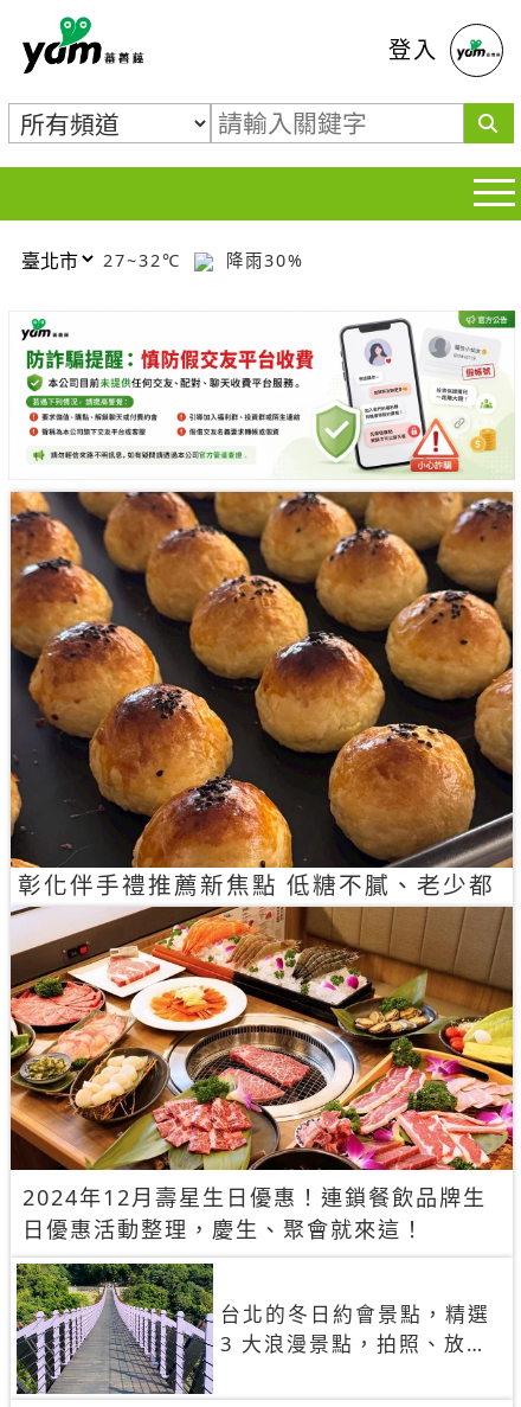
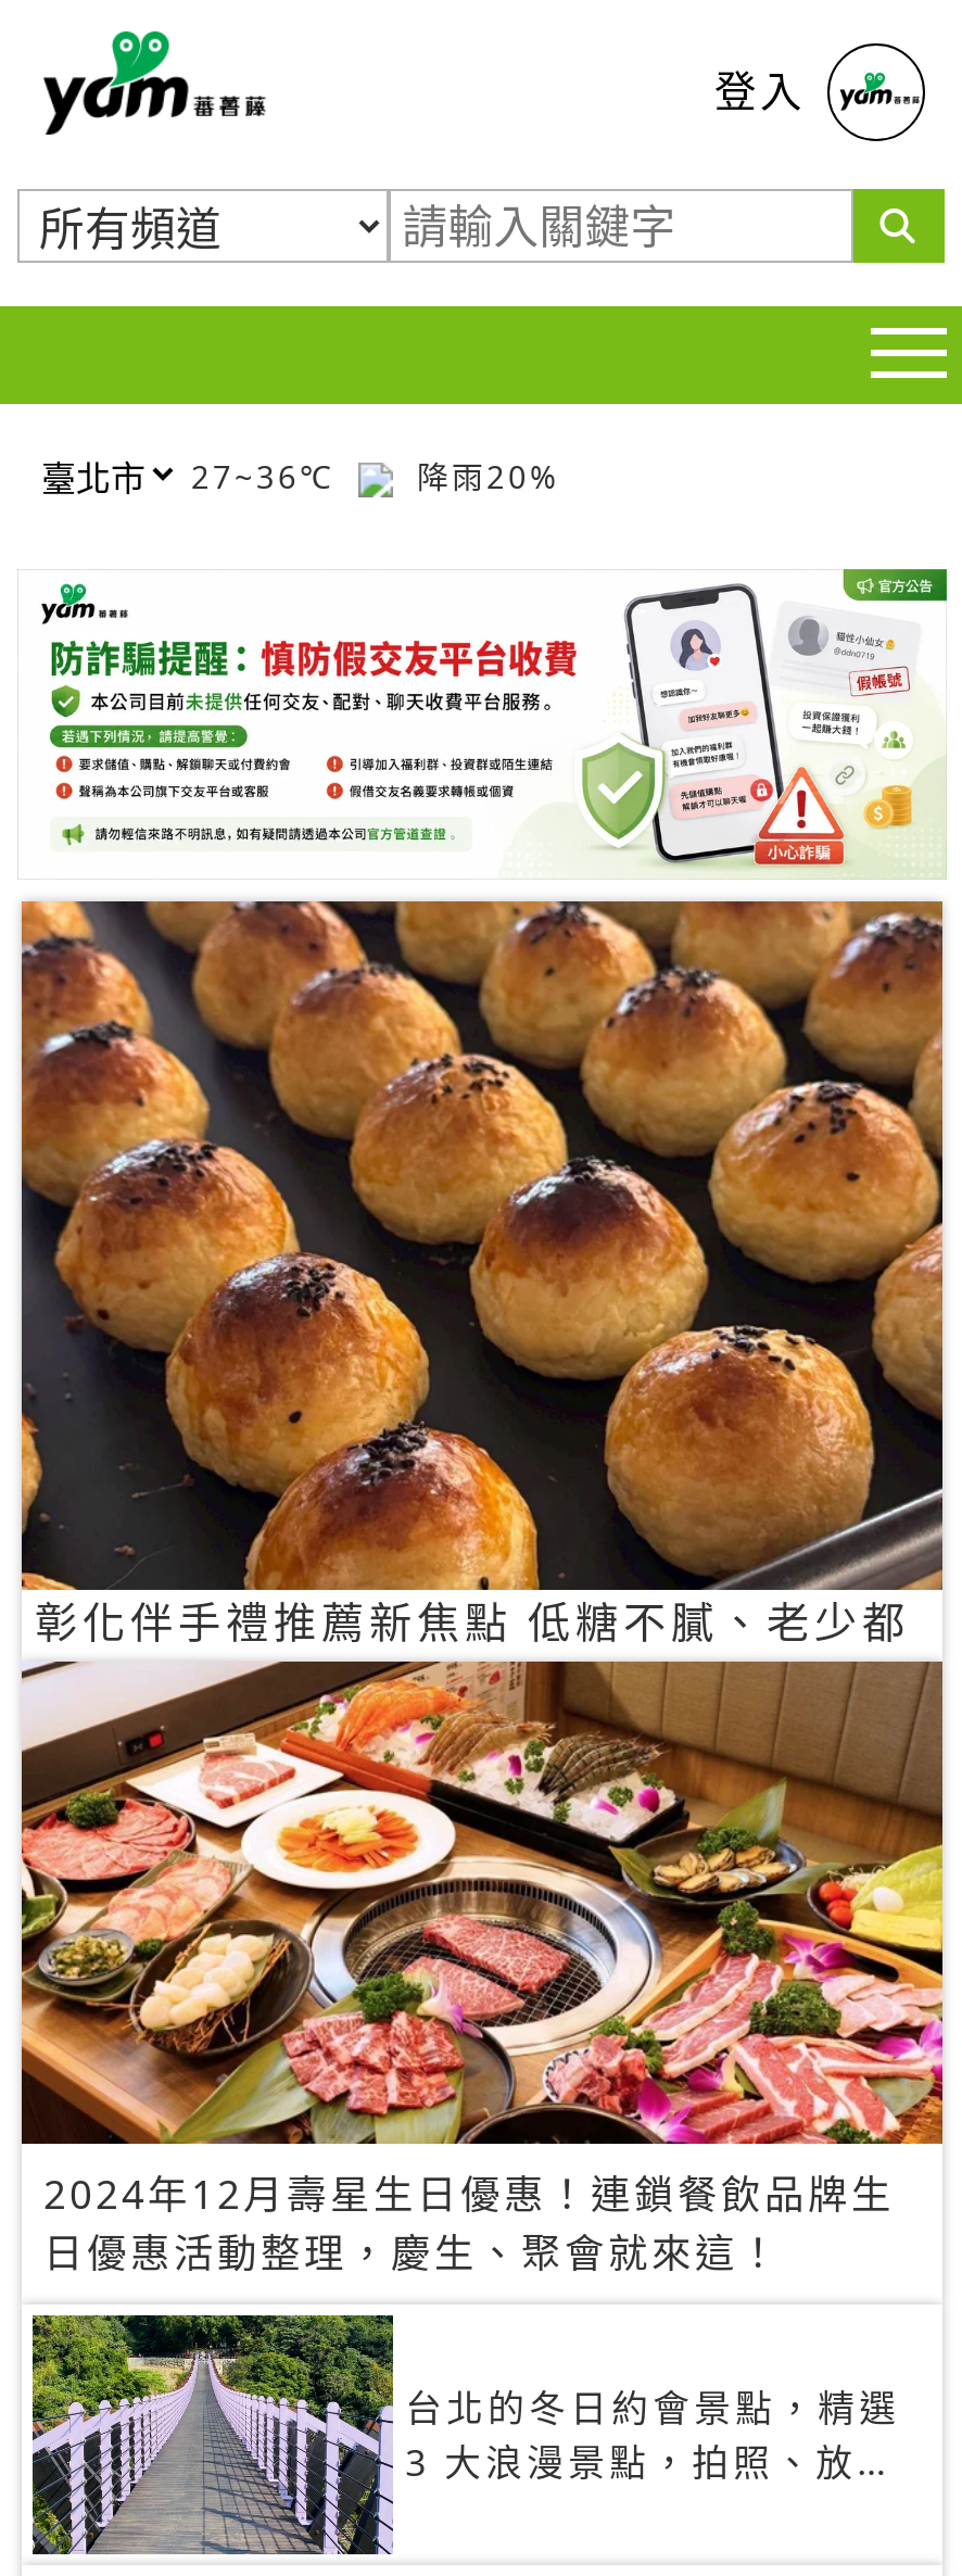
- 27~32℃
+ 27~36℃

- 降雨30%
+ 降雨20%
